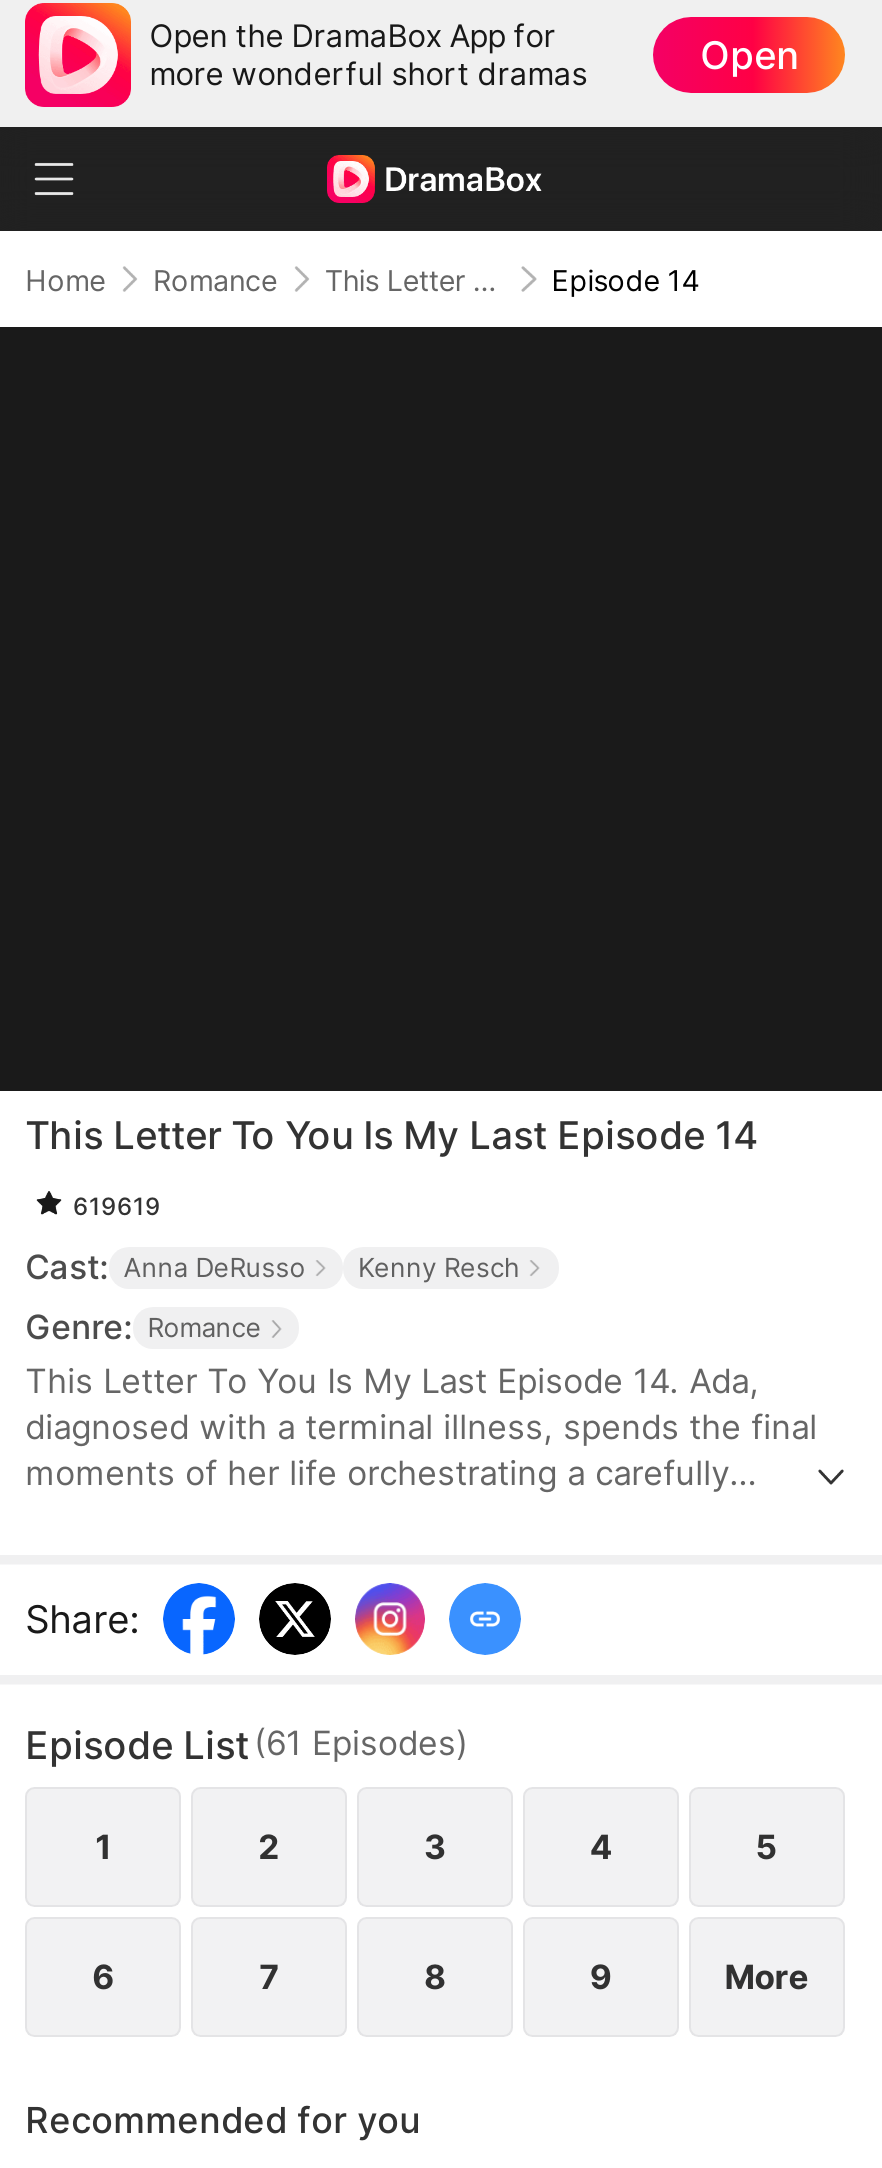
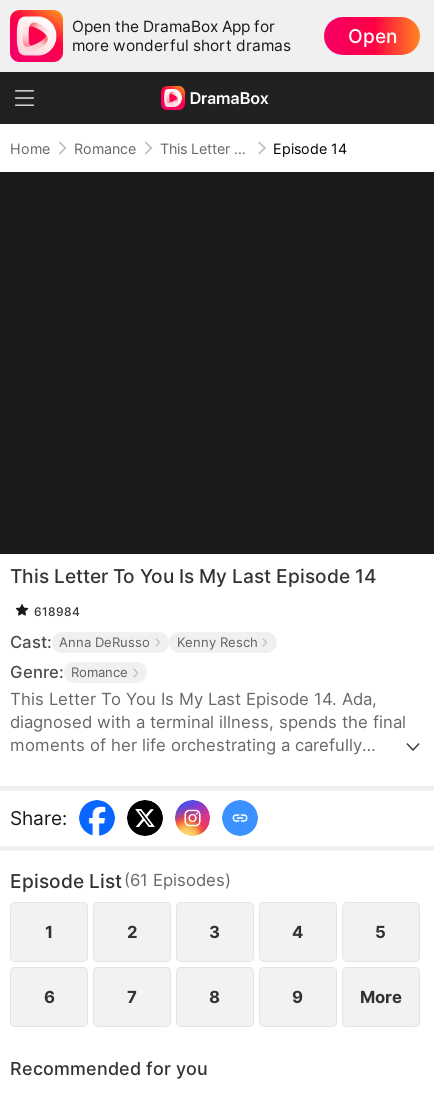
- 619619
+ 618984
